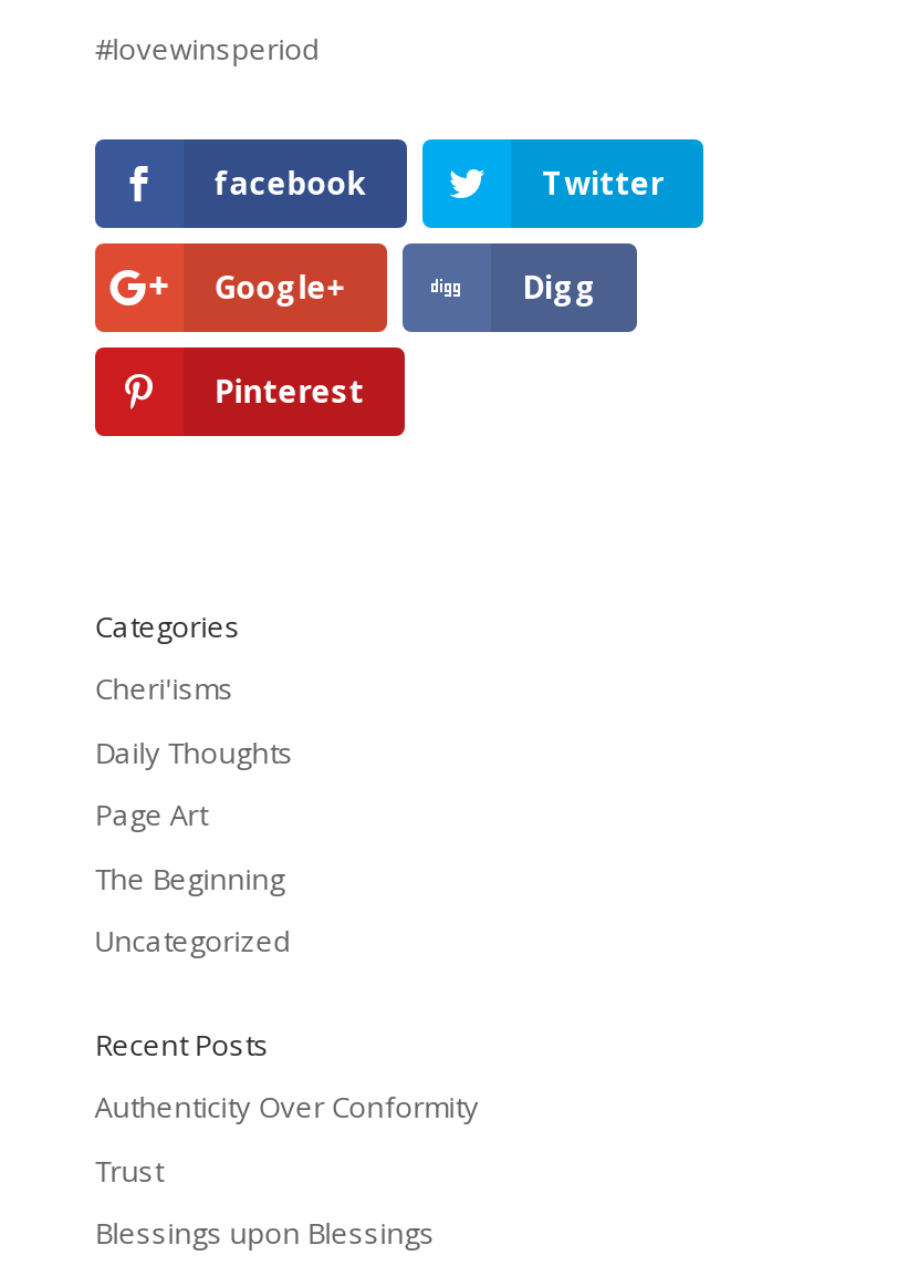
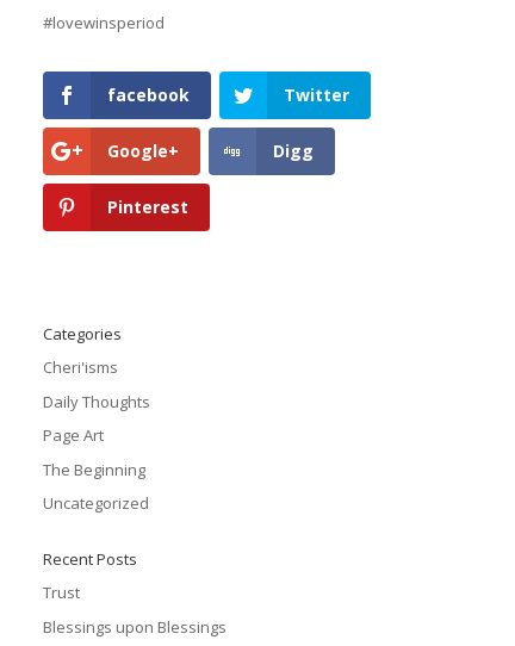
- Authenticity Over Conformity
